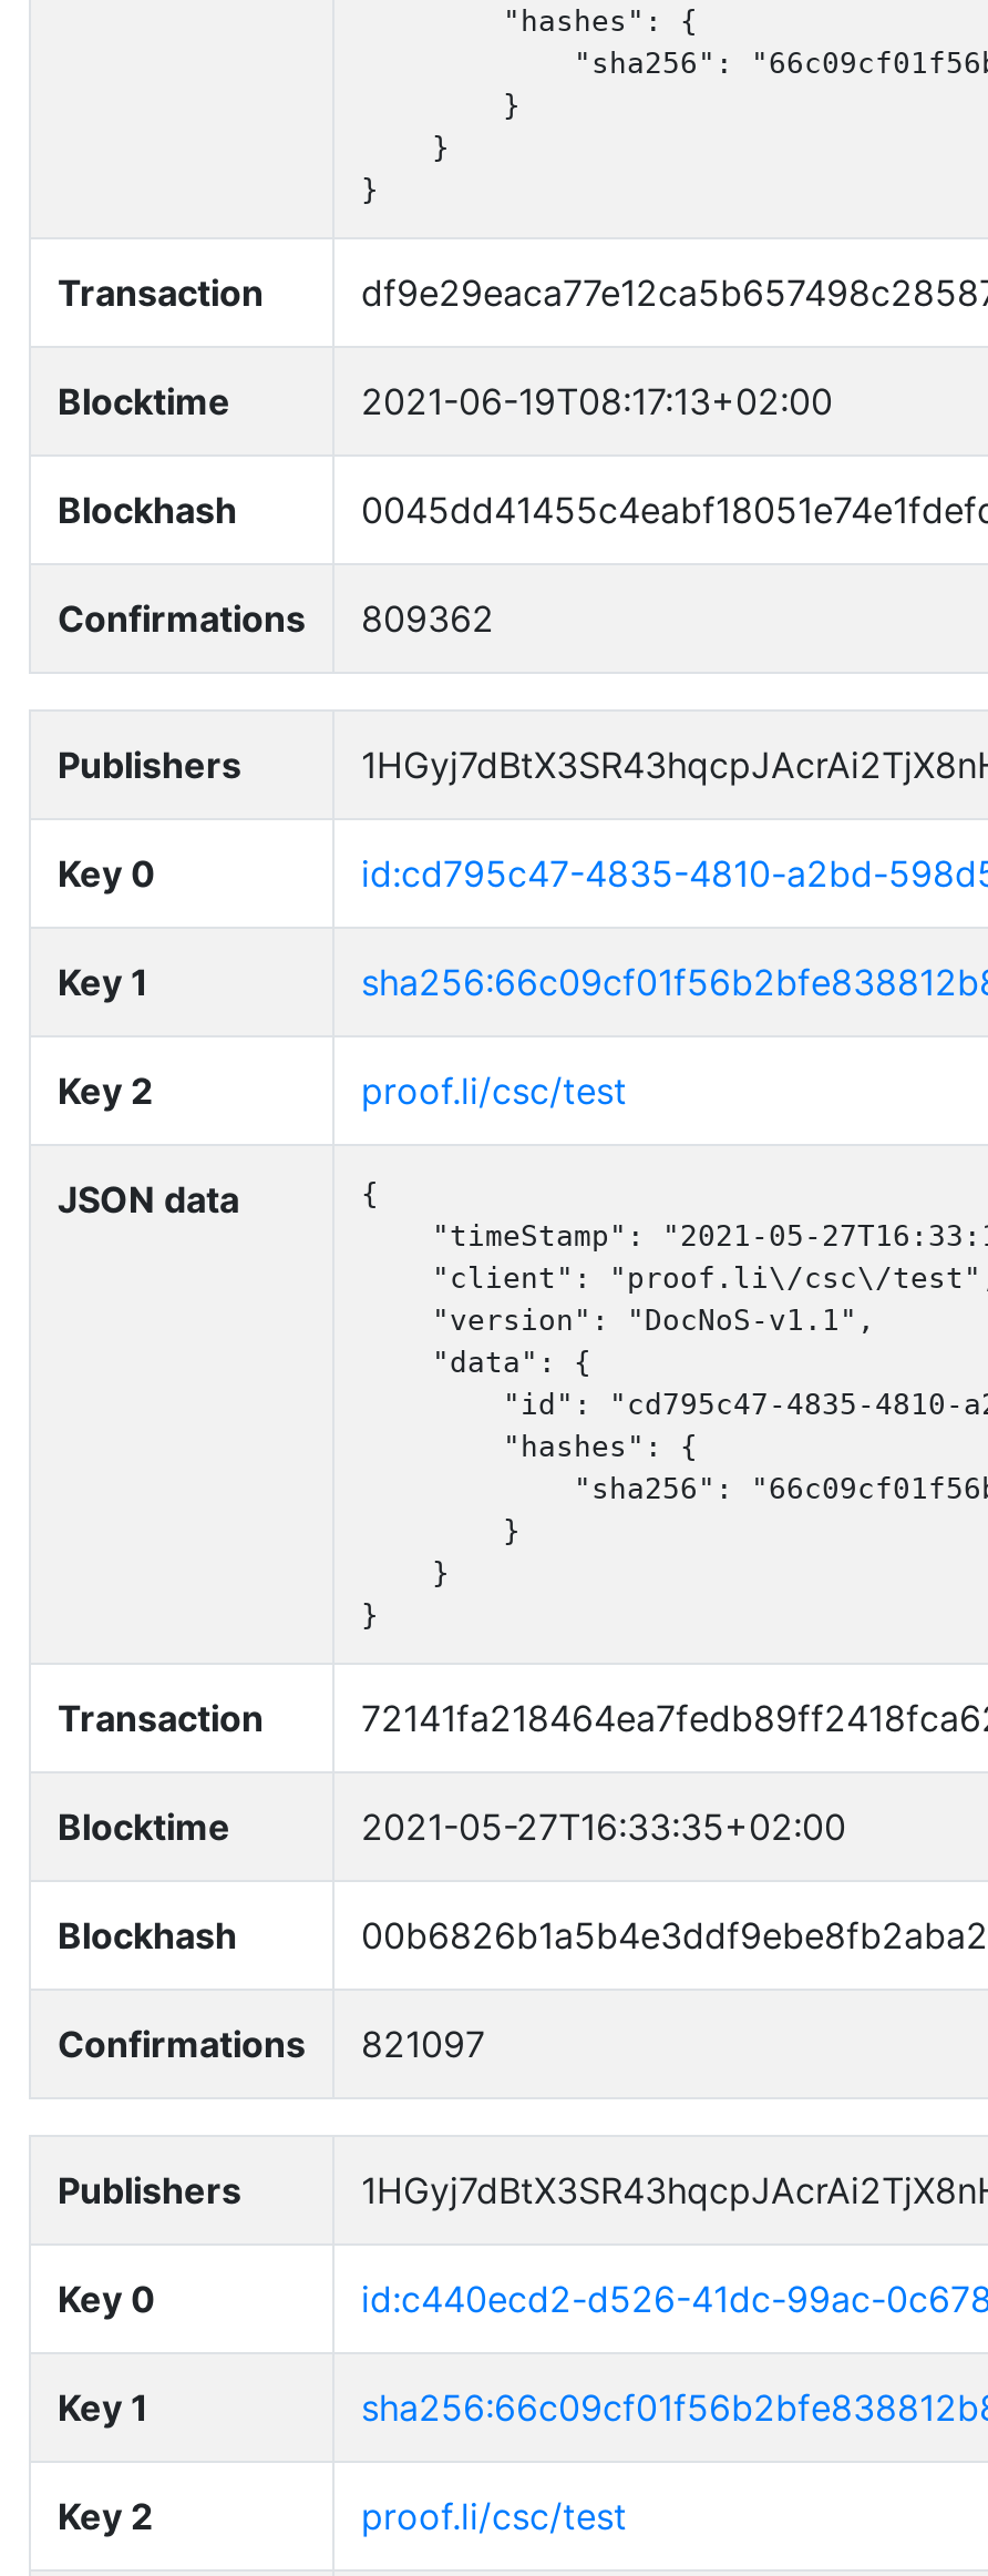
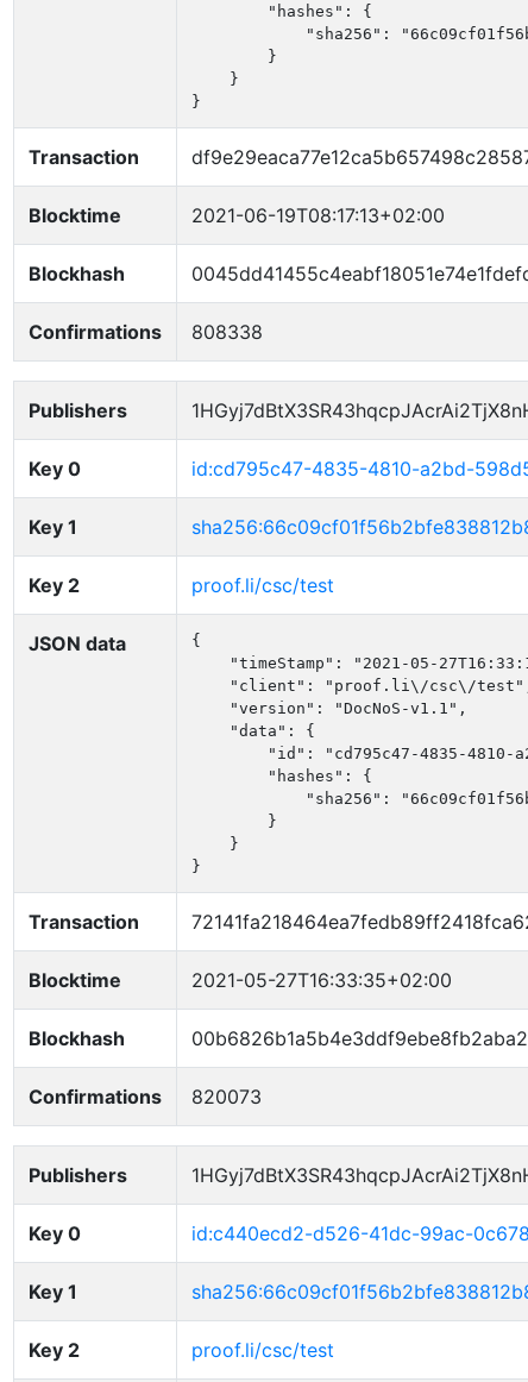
- Confirmations 809362
+ Confirmations 808338

- Confirmations 821097
+ Confirmations 820073
